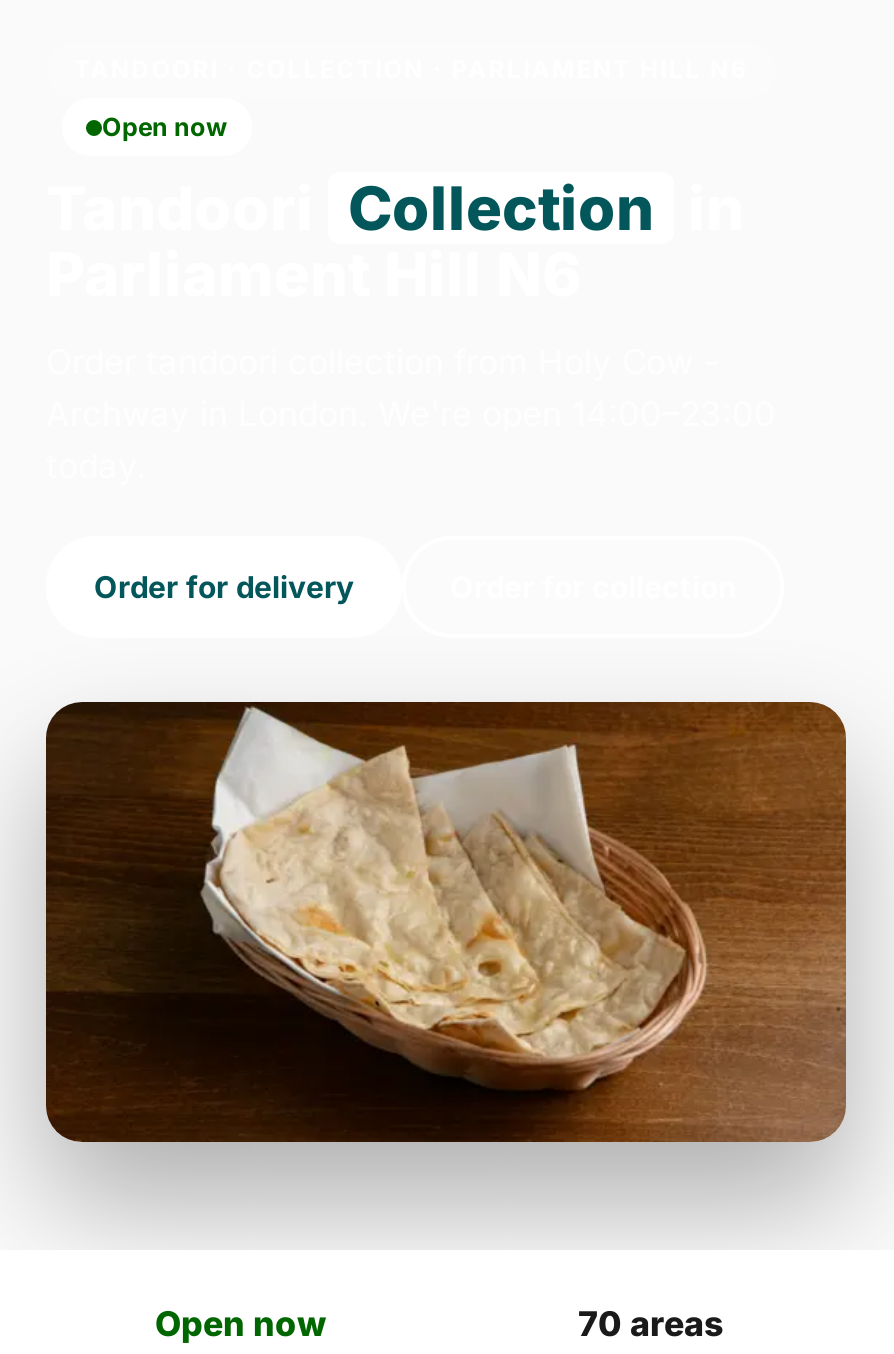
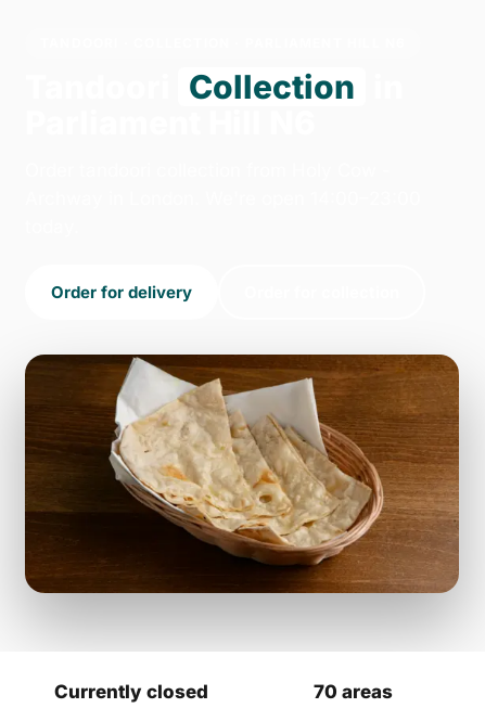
- Open now

- Open now
+ Currently closed
